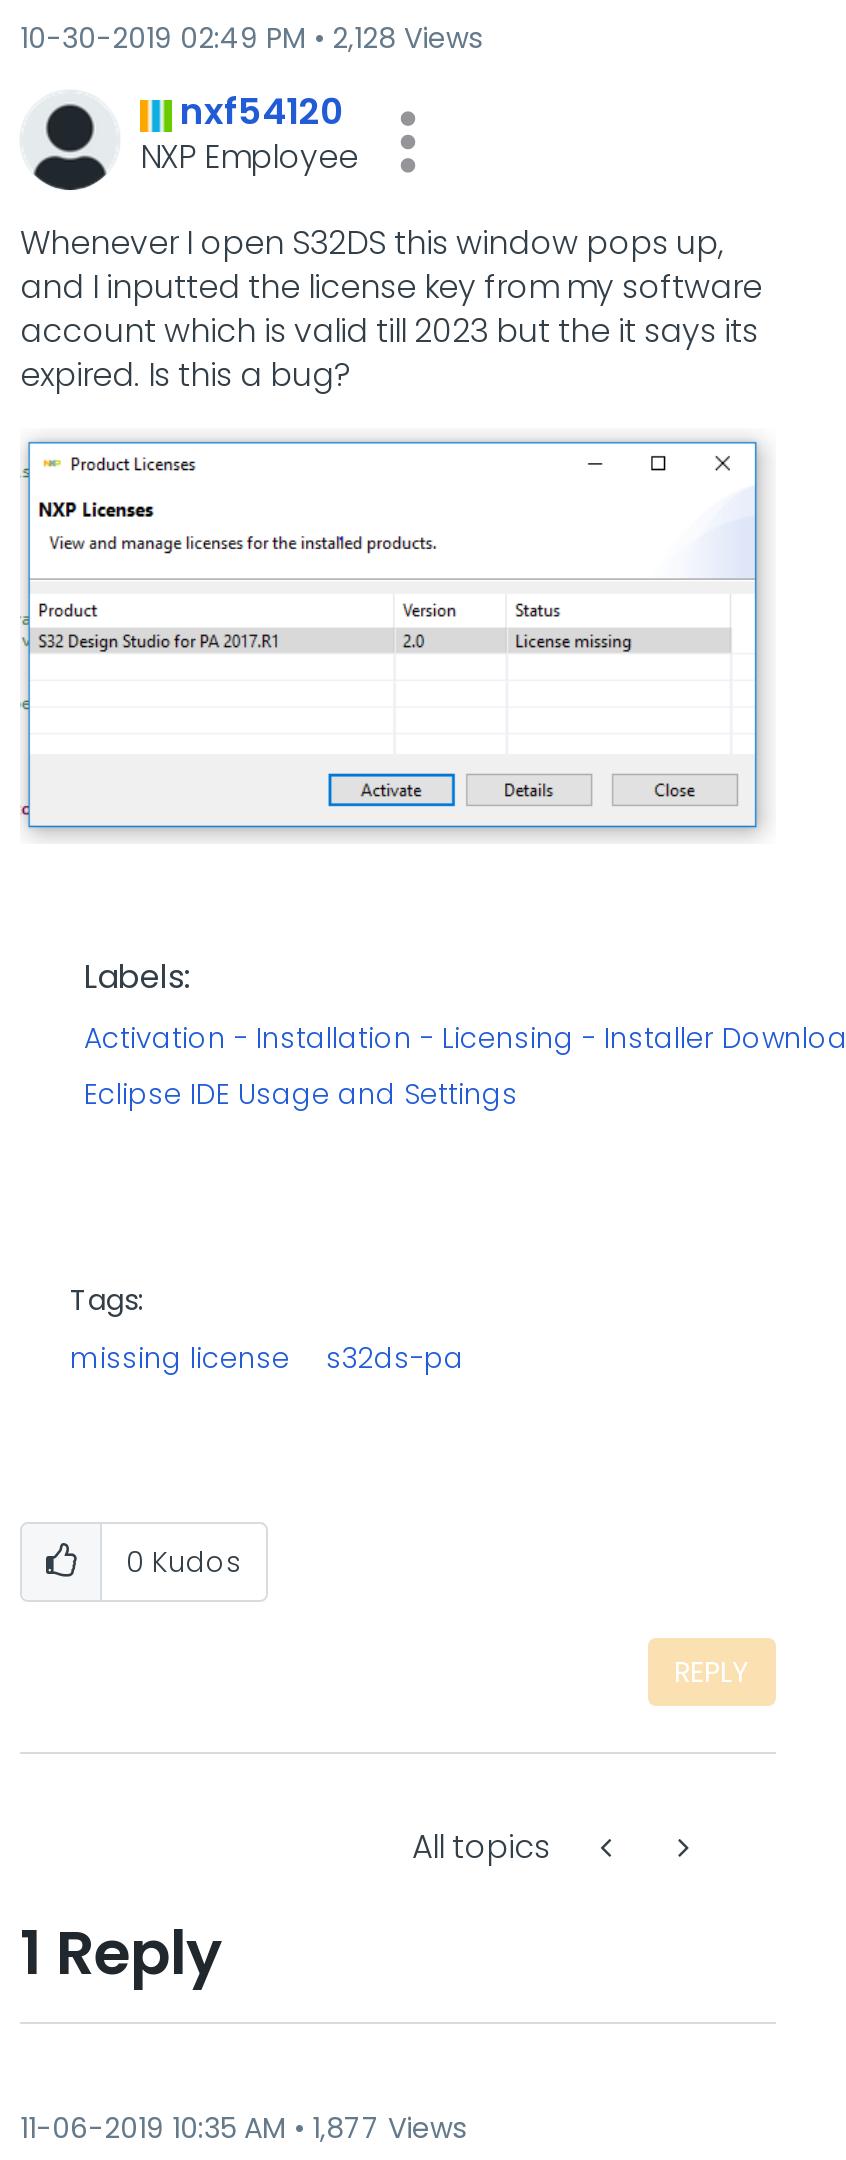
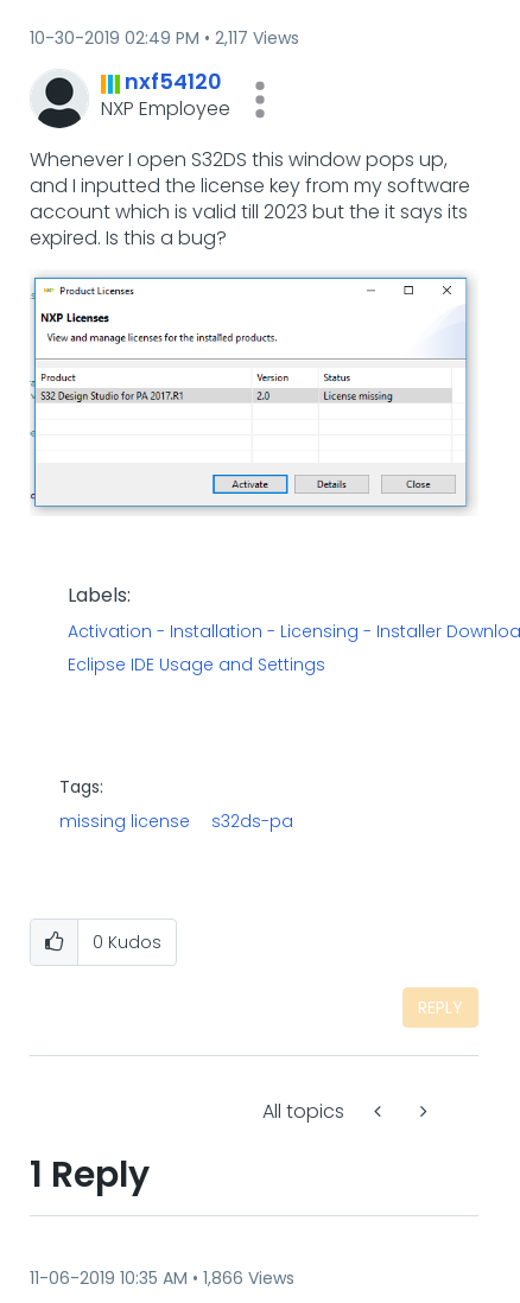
- 10-30-2019 02:49 PM 2,128 Views
+ 10-30-2019 02:49 PM 2,117 Views

- 11-06-2019 10:35 AM 1,877 Views
+ 11-06-2019 10:35 AM 1,866 Views
